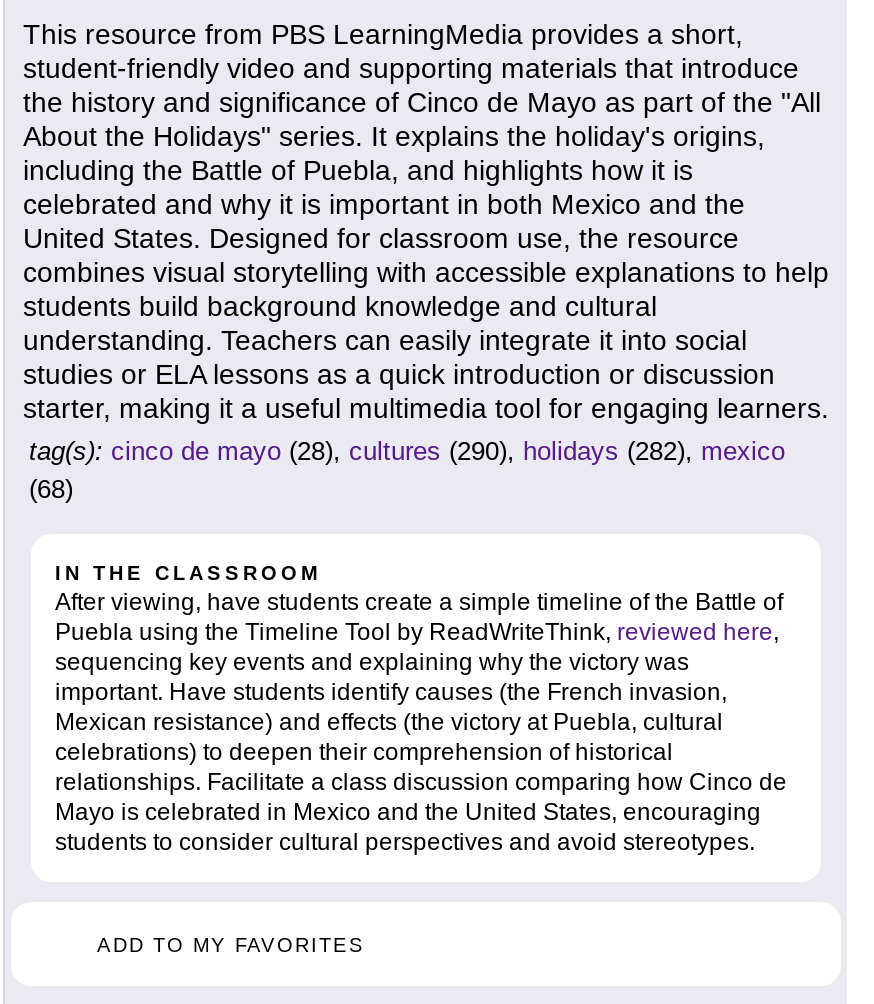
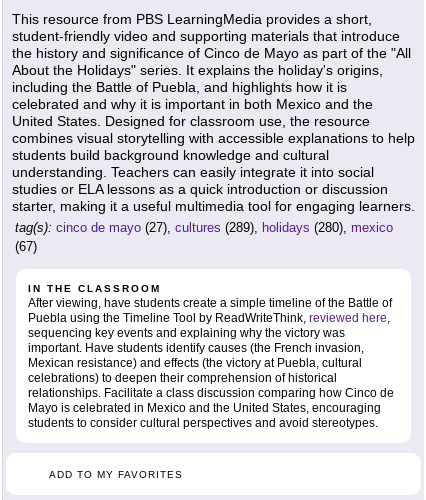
- tag(s): cinco de mayo (28), cultures (290), holidays (282), mexico
+ tag(s): cinco de mayo (27), cultures (289), holidays (280), mexico

- (68)
+ (67)
